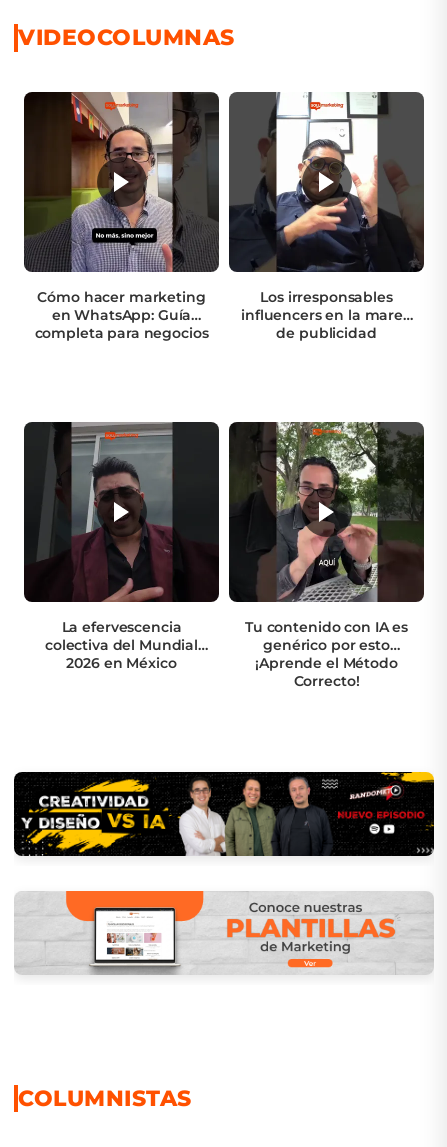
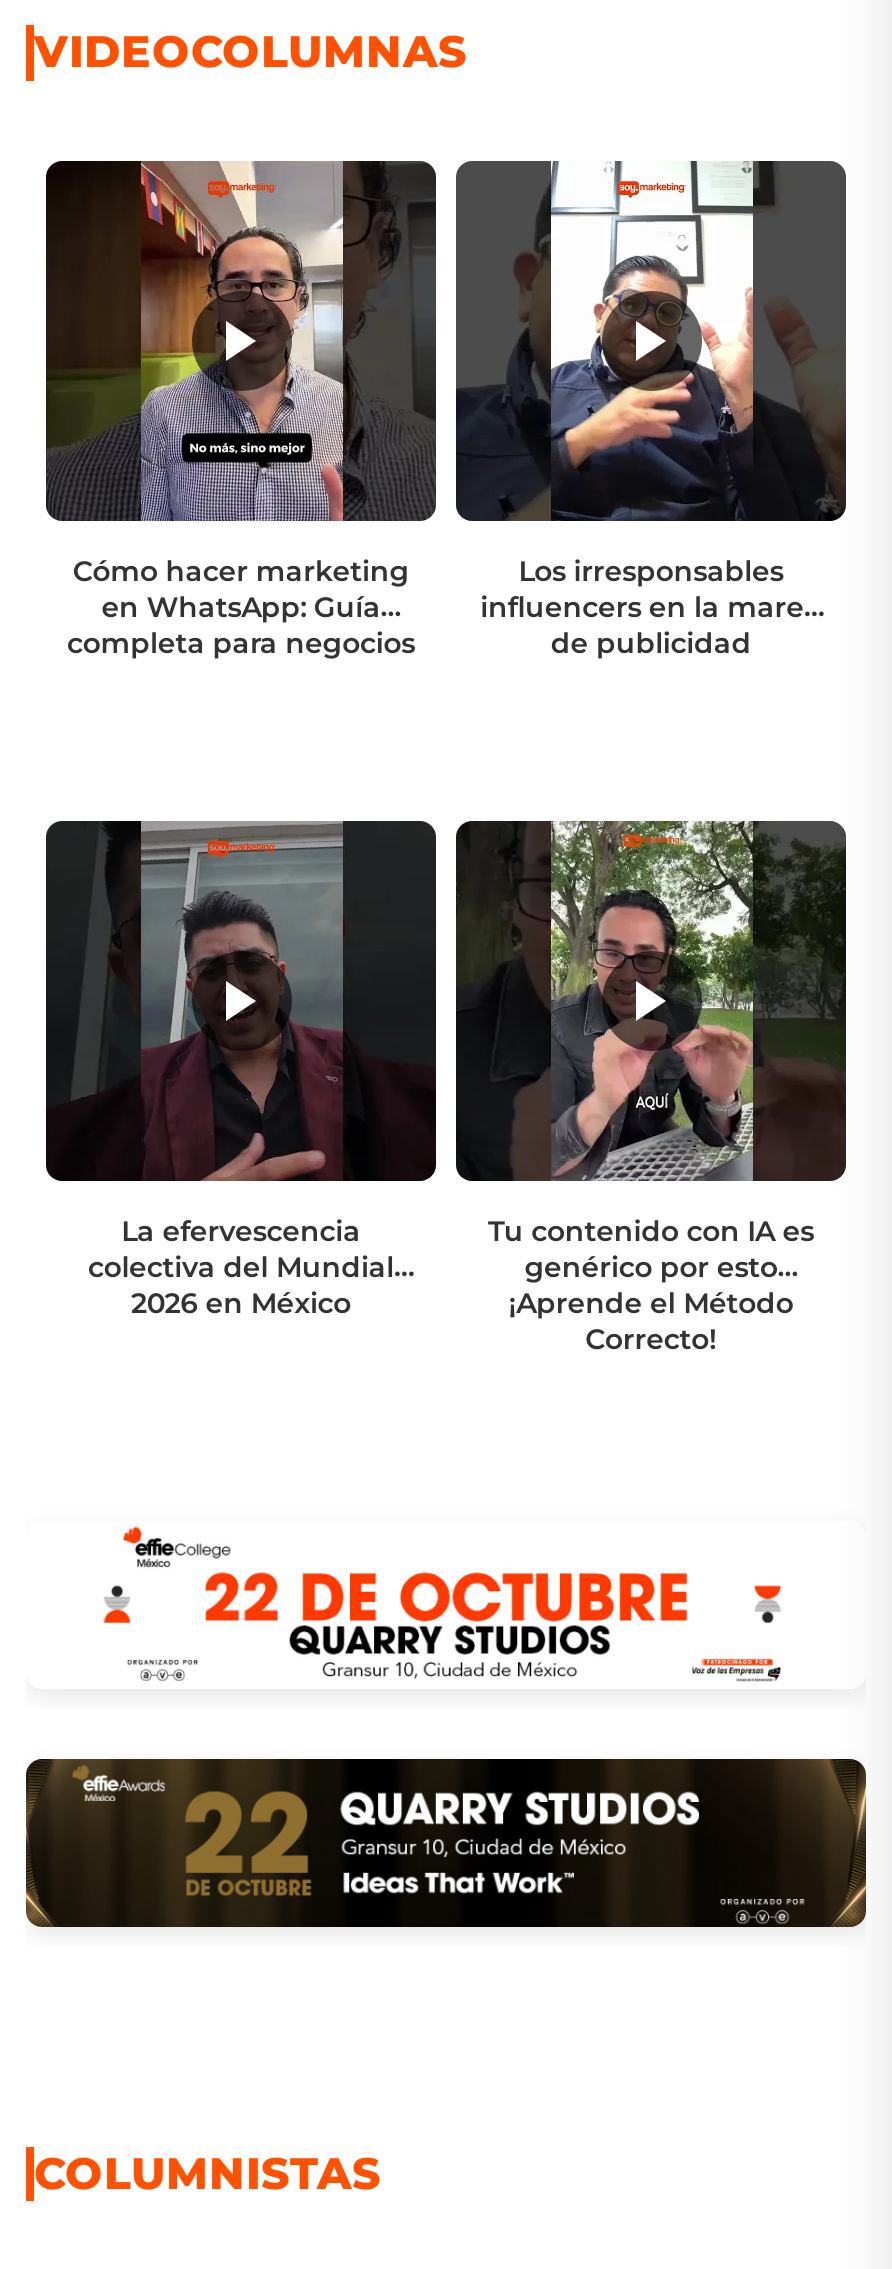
- [image]
+ [image]

- [image]
+ [image]
